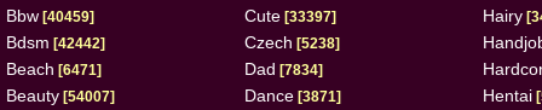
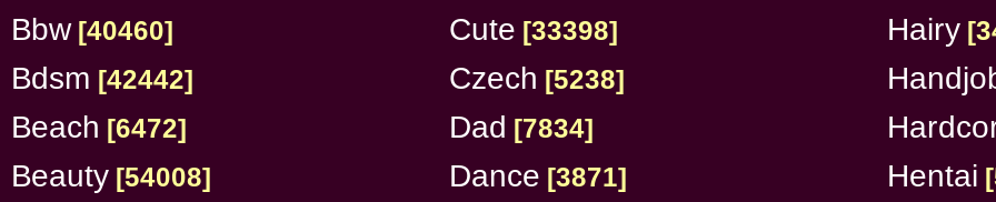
- Bbw [40459]
+ Bbw [40460]

- Cute [33397]
+ Cute [33398]

- Beach [6471]
+ Beach [6472]

- Beauty [54007]
+ Beauty [54008]
